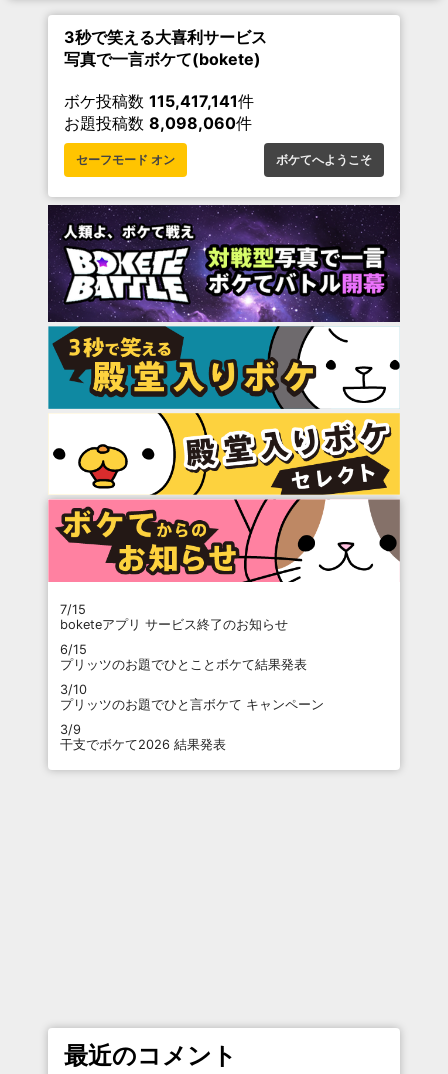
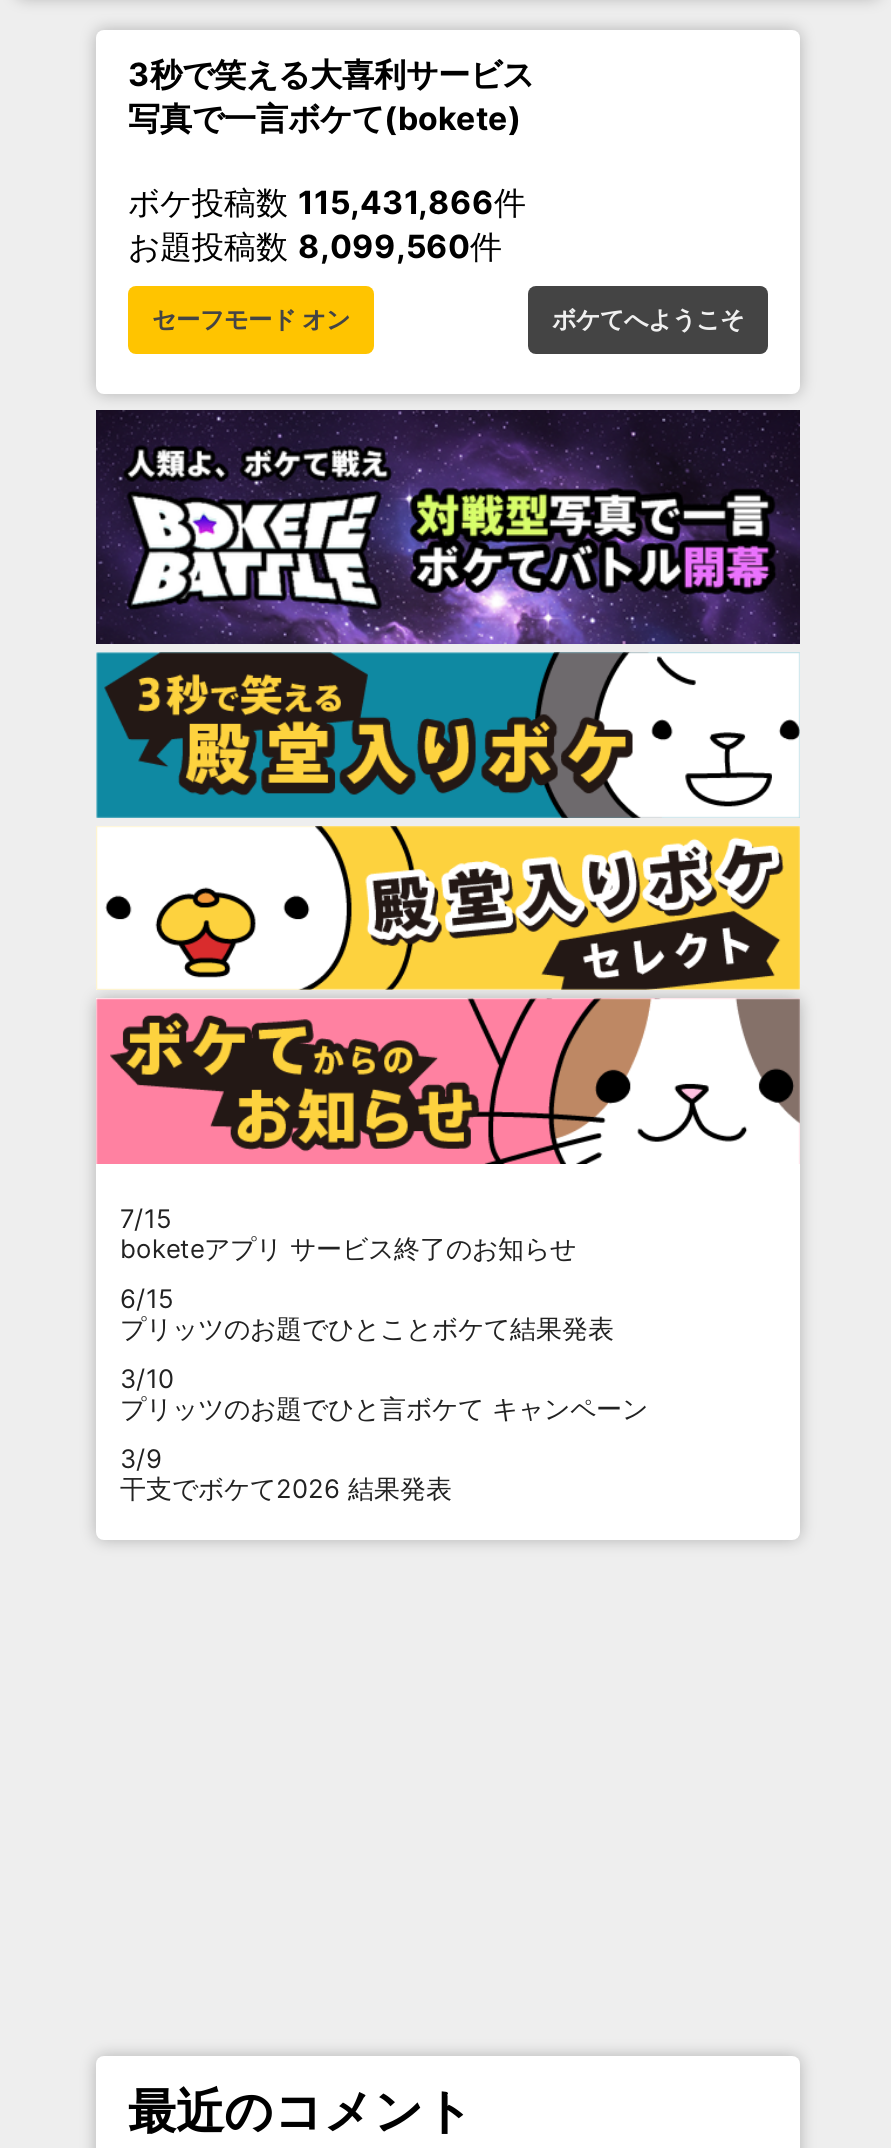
- ボケ投稿数115,417,141件
+ ボケ投稿数115,431,866件

- お題投稿数8,098,060件
+ お題投稿数8,099,560件
